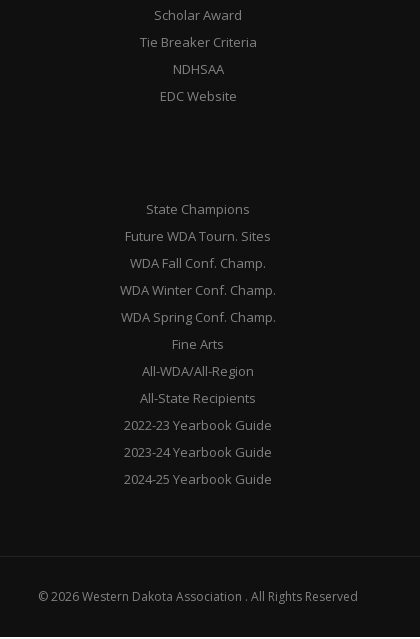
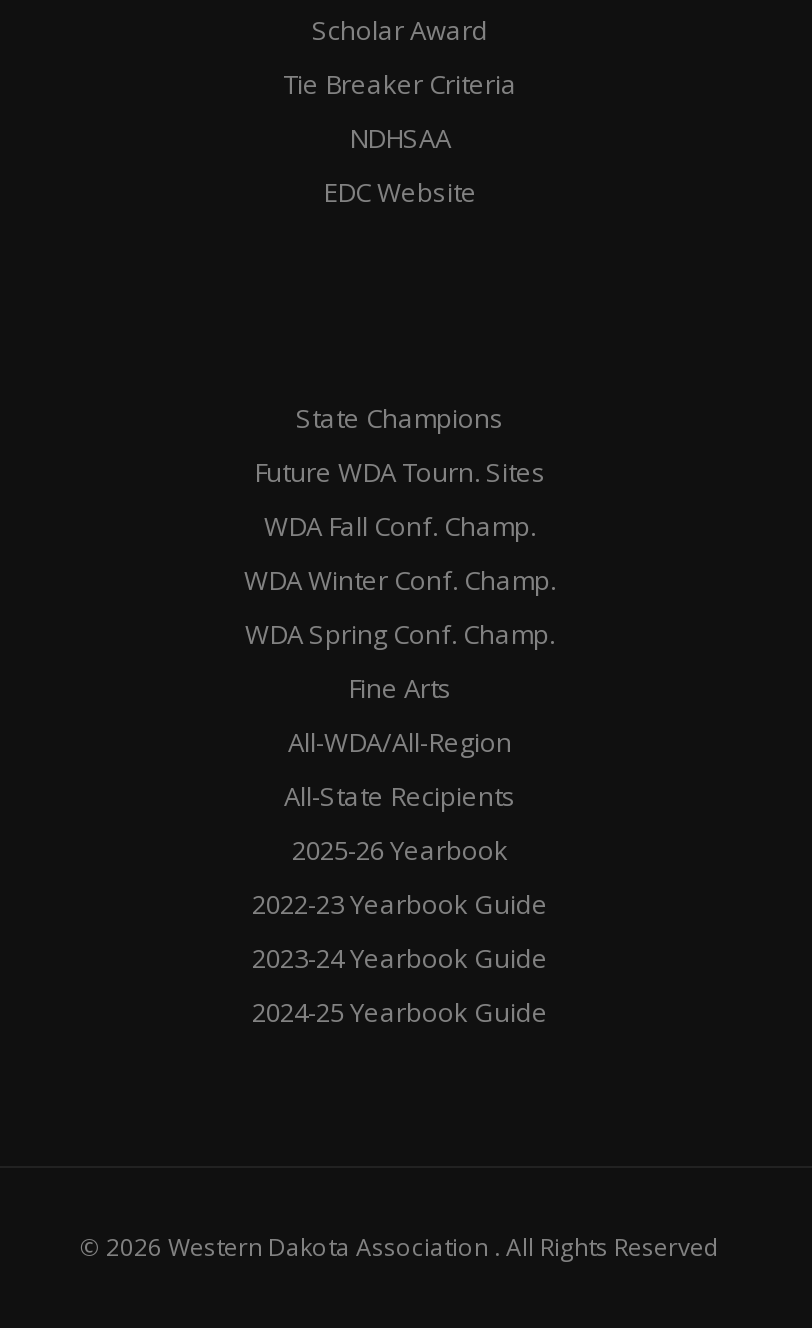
+ 2025-26 Yearbook
